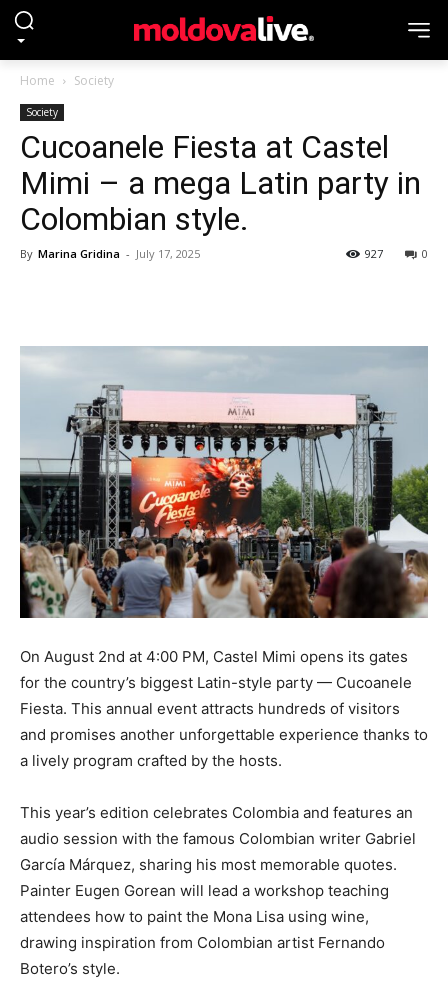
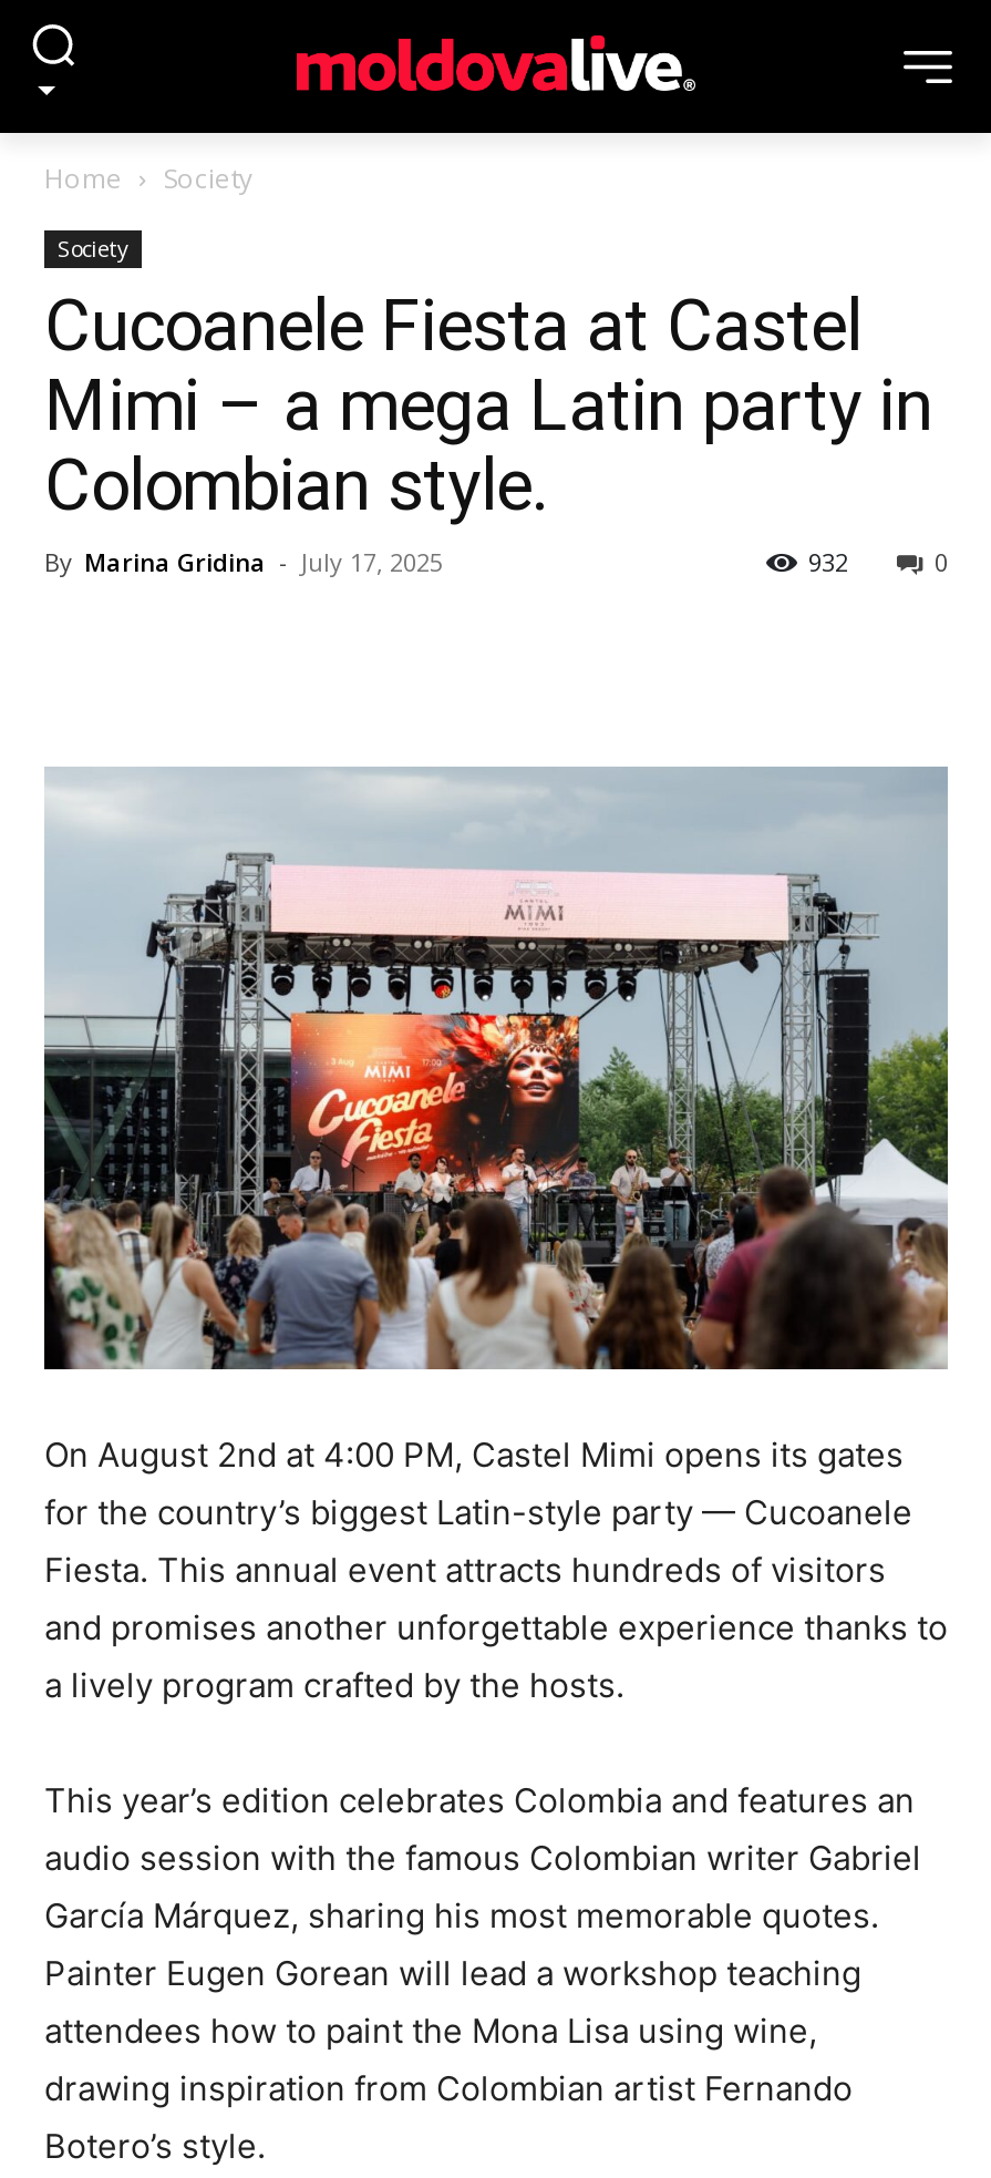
- 927
+ 932
